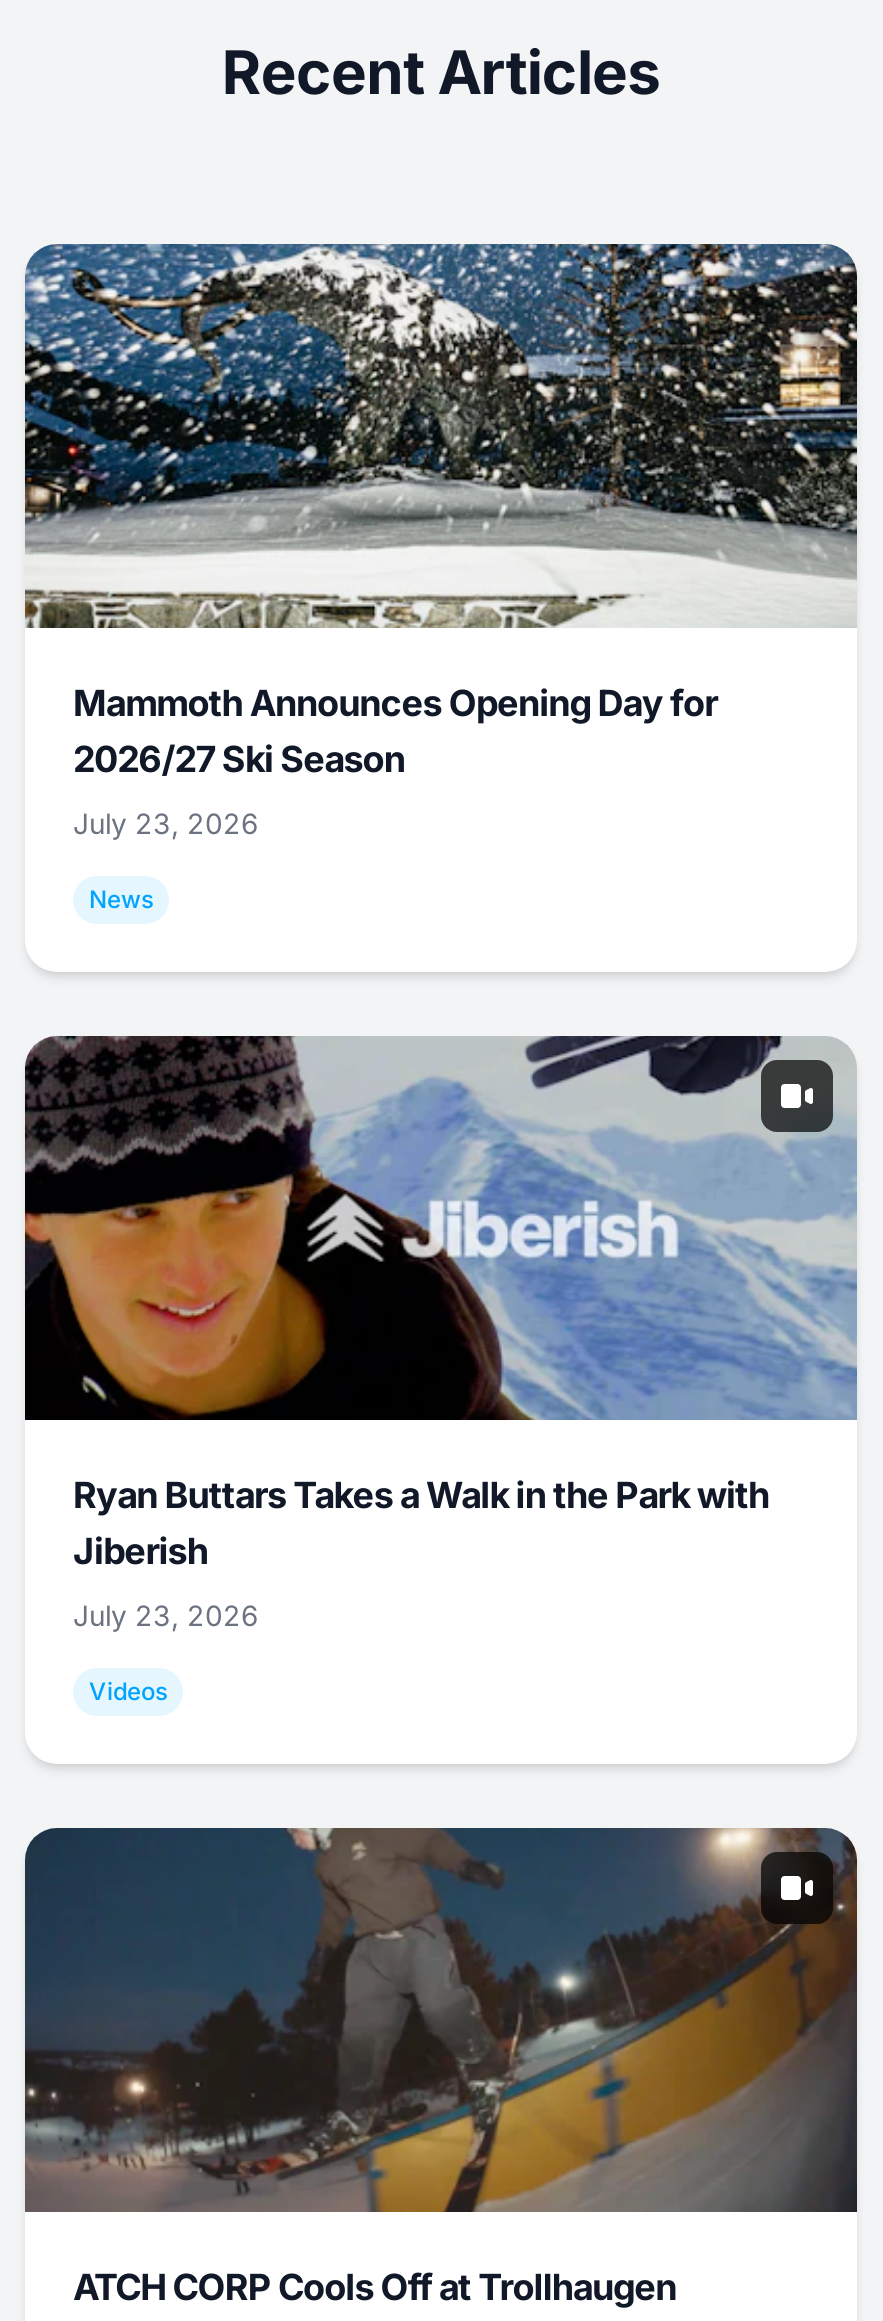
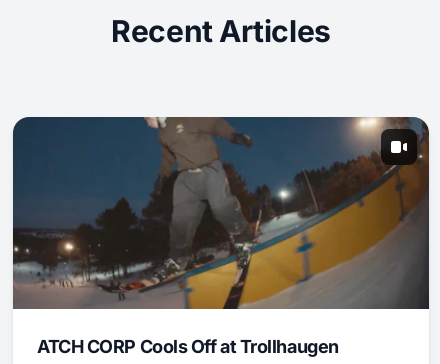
- [image]
- Mammoth Announces Opening Day for
- 2026/27 Ski Season
- July 23, 2026
- News

- [image]
- Ryan Buttars Takes a Walk in the Park with
- Jiberish
- July 23, 2026
- Videos
